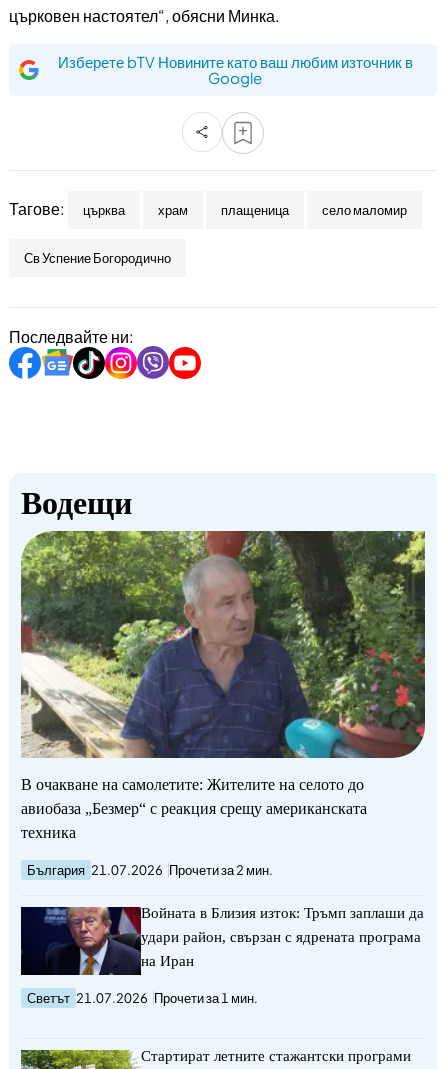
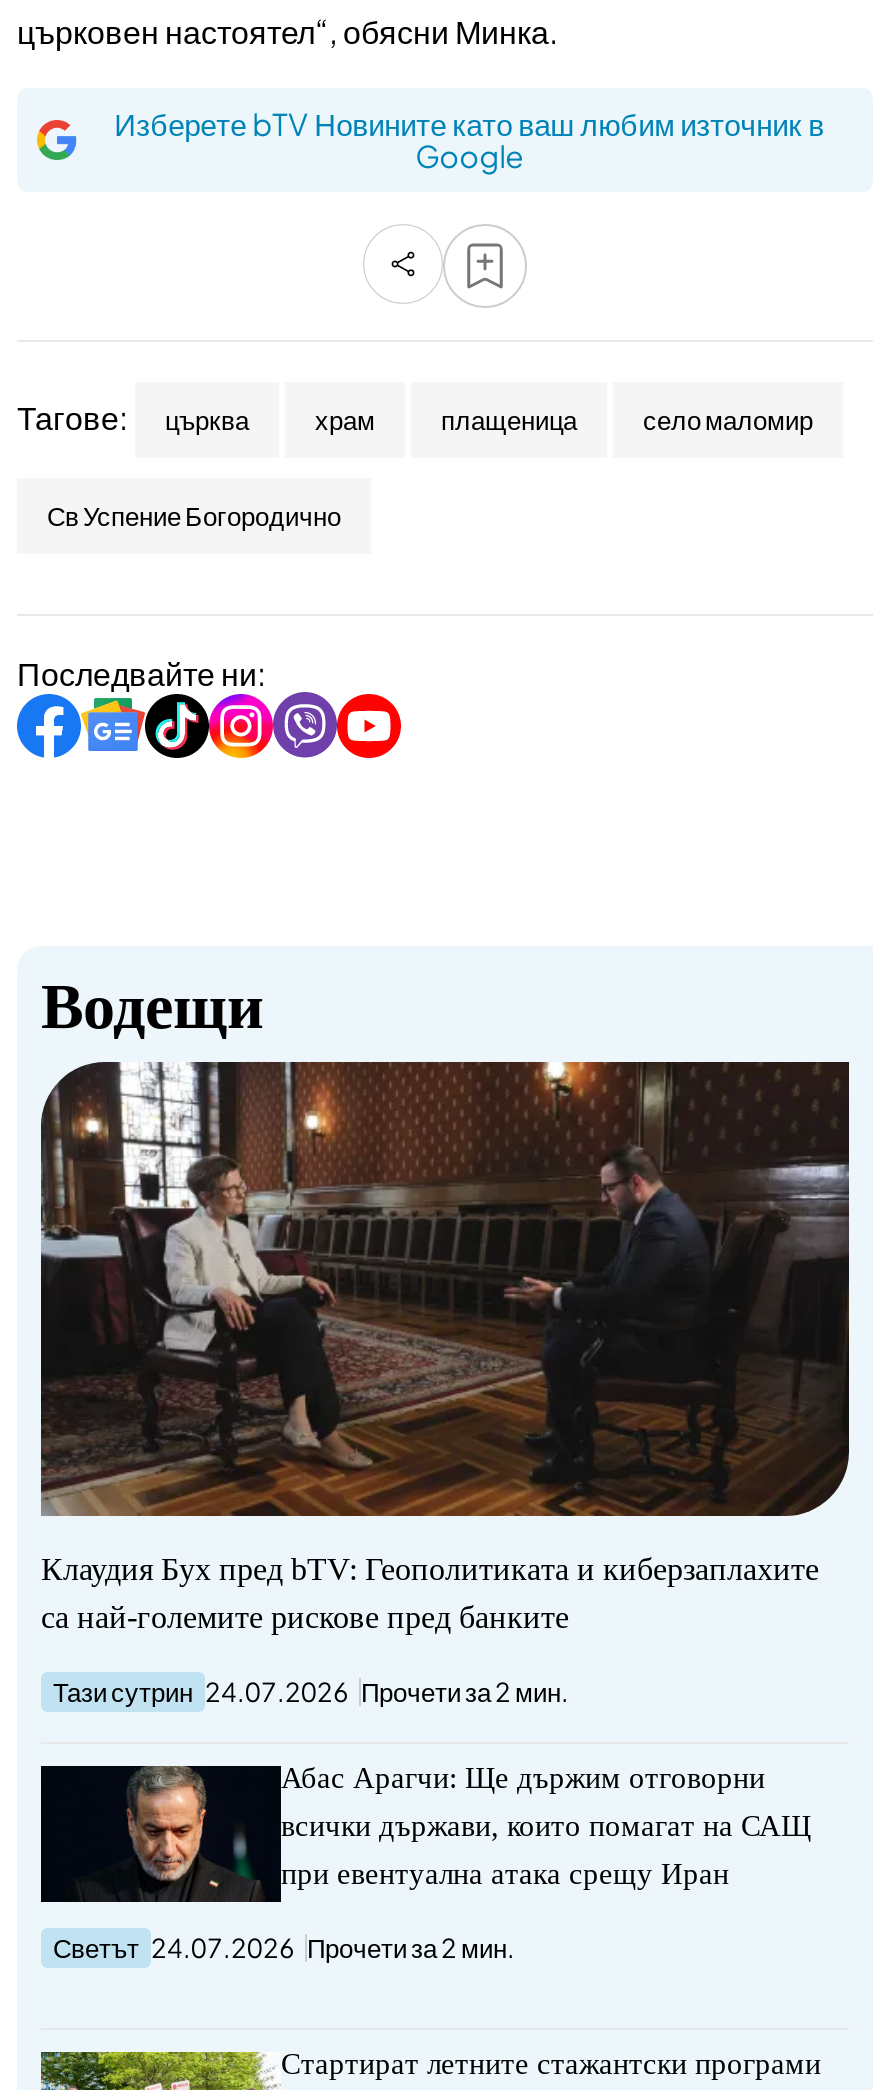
- [image]
- В очакване на самолетите: Жителите на селото до
- авиобаза „Безмер“ с реакция срещу американската
- техника
+ [image]
+ Клаудия Бух пред bTV: Геополитиката и киберзаплахите
+ са най-големите рискове пред банките

- България 21.07.2026 Прочети за 2 мин.
+ Тази сутрин 24.07.2026 Прочети за 2 мин.

- [image]
- Войната в Близия изток: Тръмп заплаши да
+ [image]
+ Абас Арагчи: Ще държим отговорни

- удари район, свързан с ядрената програма
+ всички държави, които помагат на САЩ

- на Иран
+ при евентуална атака срещу Иран

- Светът 21.07.2026 Прочети за 1 мин.
+ Светът 24.07.2026 Прочети за 2 мин.
